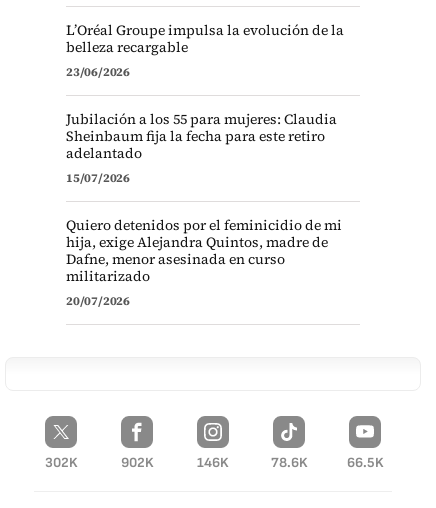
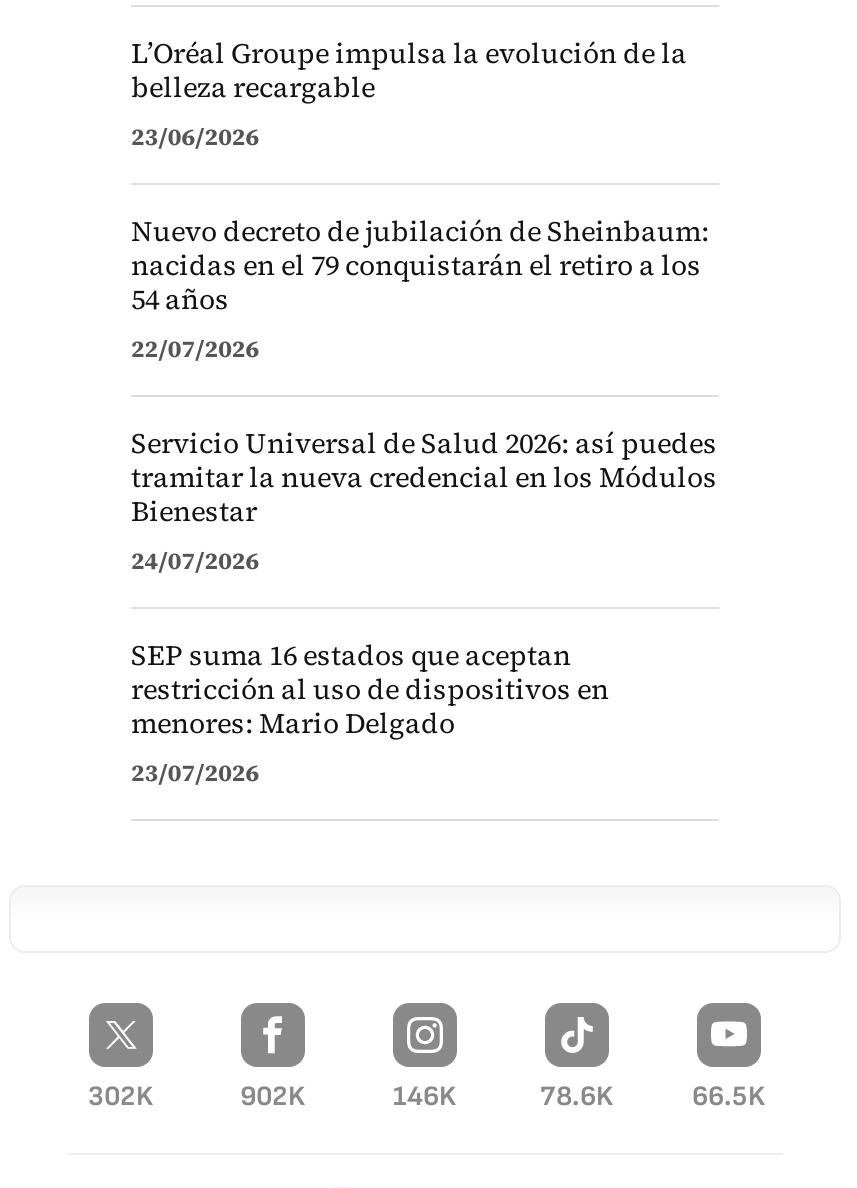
- Jubilación a los 55 para mujeres: Claudia
- Sheinbaum fija la fecha para este retiro
- adelantado
- 15/07/2026
- Quiero detenidos por el feminicidio de mi
- hija, exige Alejandra Quintos, madre de
- Dafne, menor asesinada en curso
- militarizado
- 20/07/2026
+ Nuevo decreto de jubilación de Sheinbaum:
+ nacidas en el 79 conquistarán el retiro a los
+ 54 años
+ 22/07/2026
+ Servicio Universal de Salud 2026: así puedes
+ tramitar la nueva credencial en los Módulos
+ Bienestar
+ 24/07/2026
+ SEP suma 16 estados que aceptan
+ restricción al uso de dispositivos en
+ menores: Mario Delgado
+ 23/07/2026
